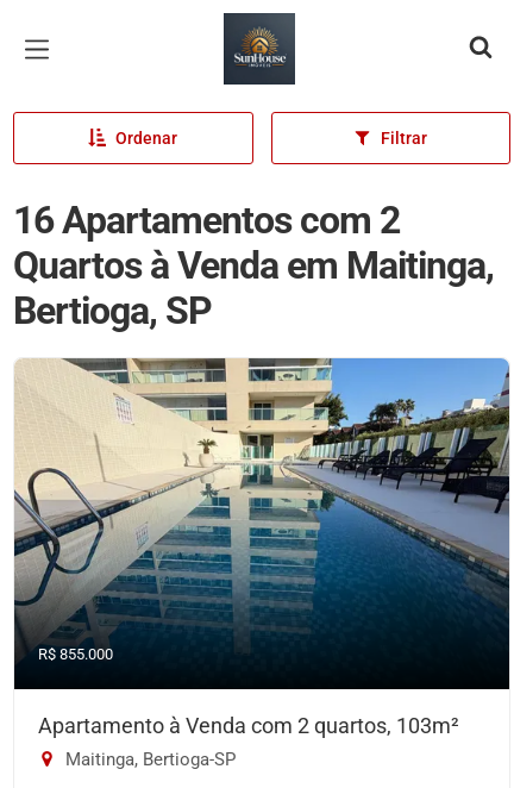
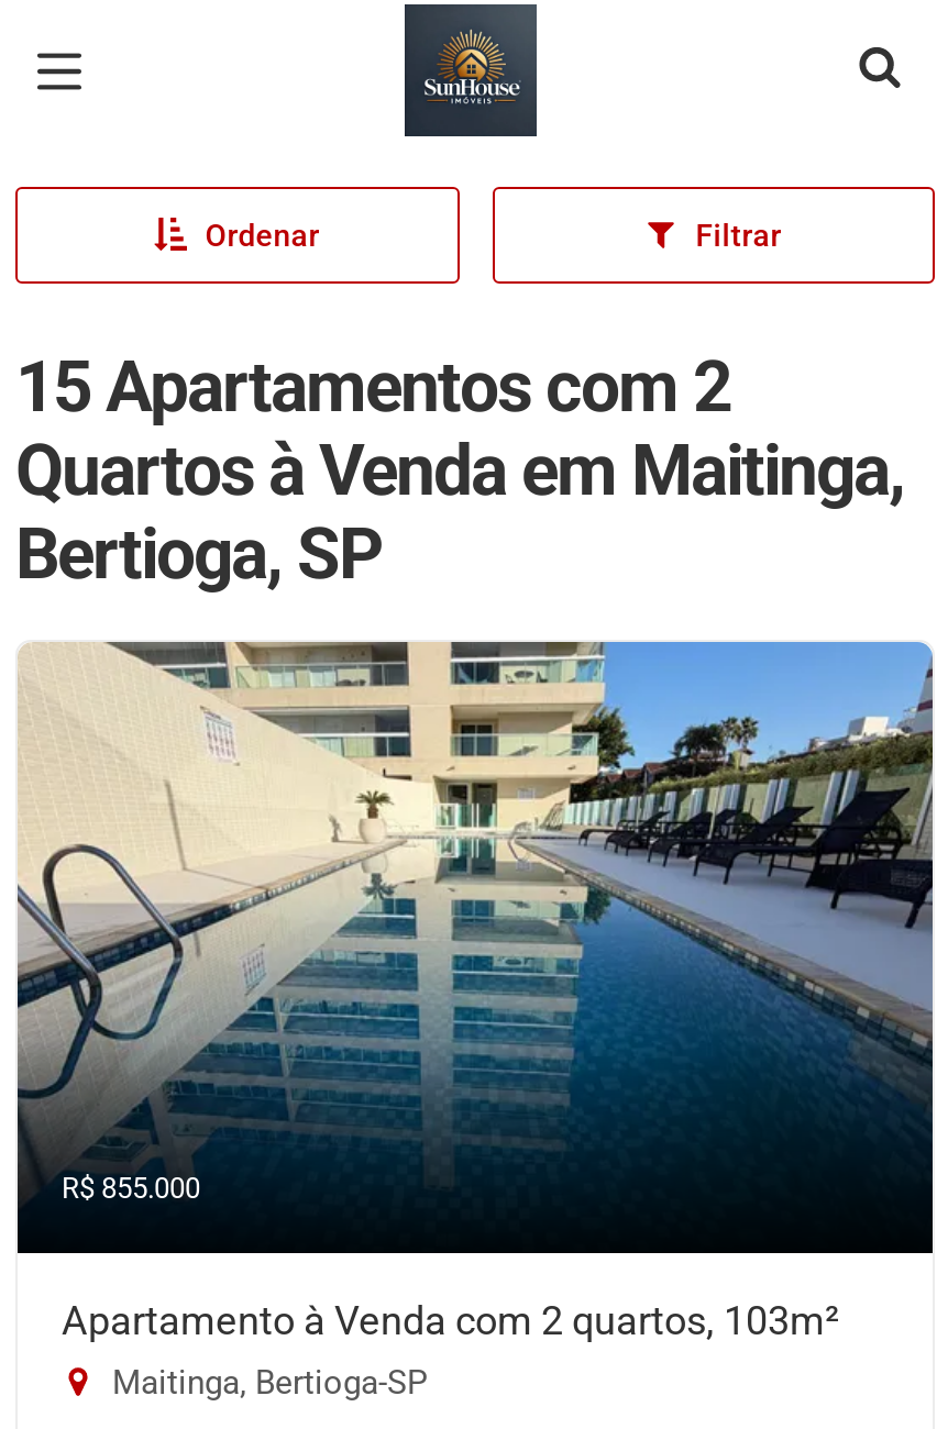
- 16 Apartamentos com 2
+ 15 Apartamentos com 2
